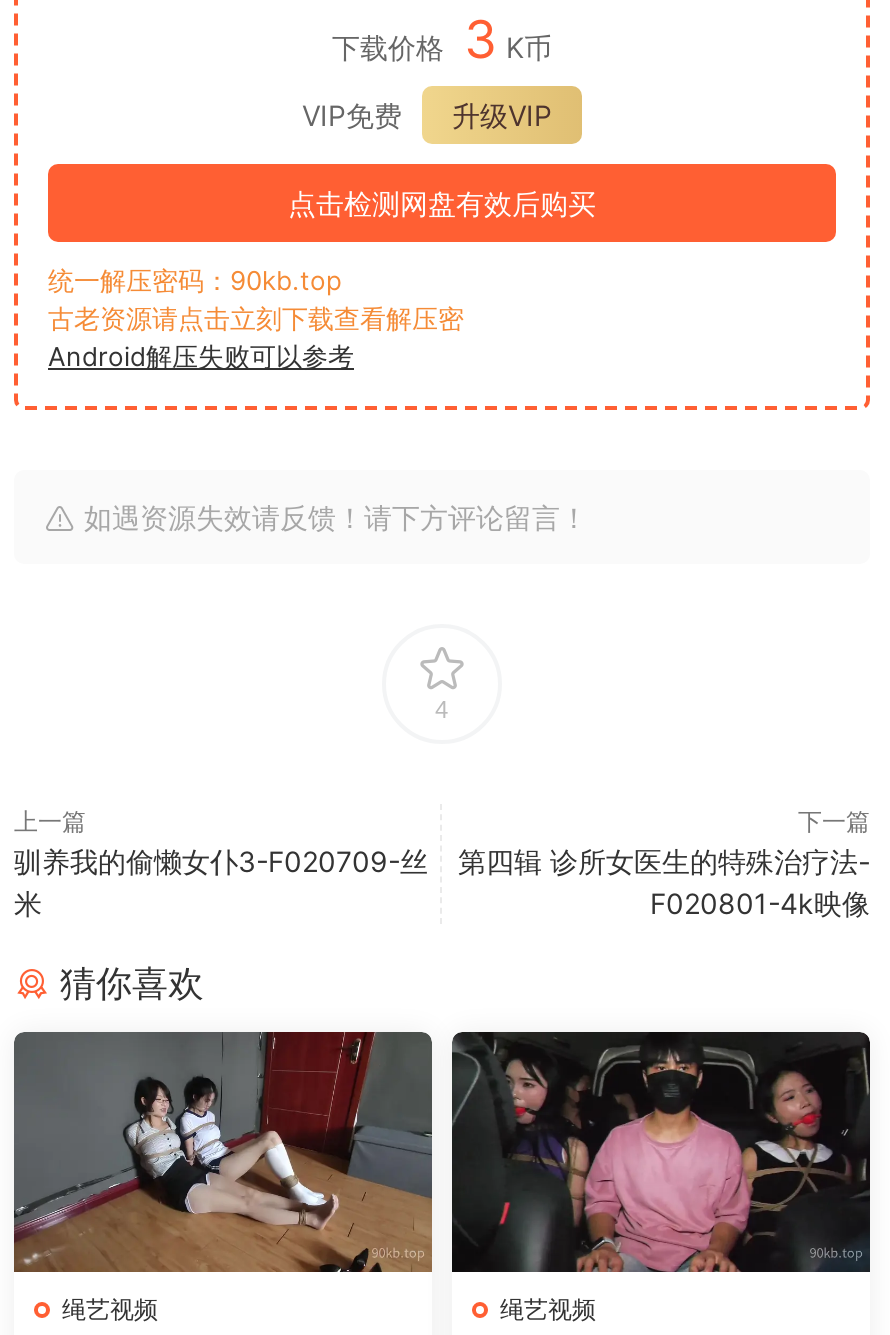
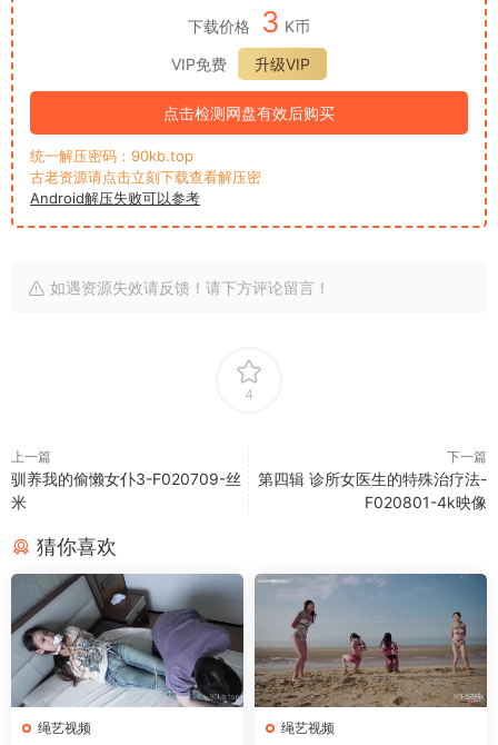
- [image]
+ [image]

- [image]
+ [image]
